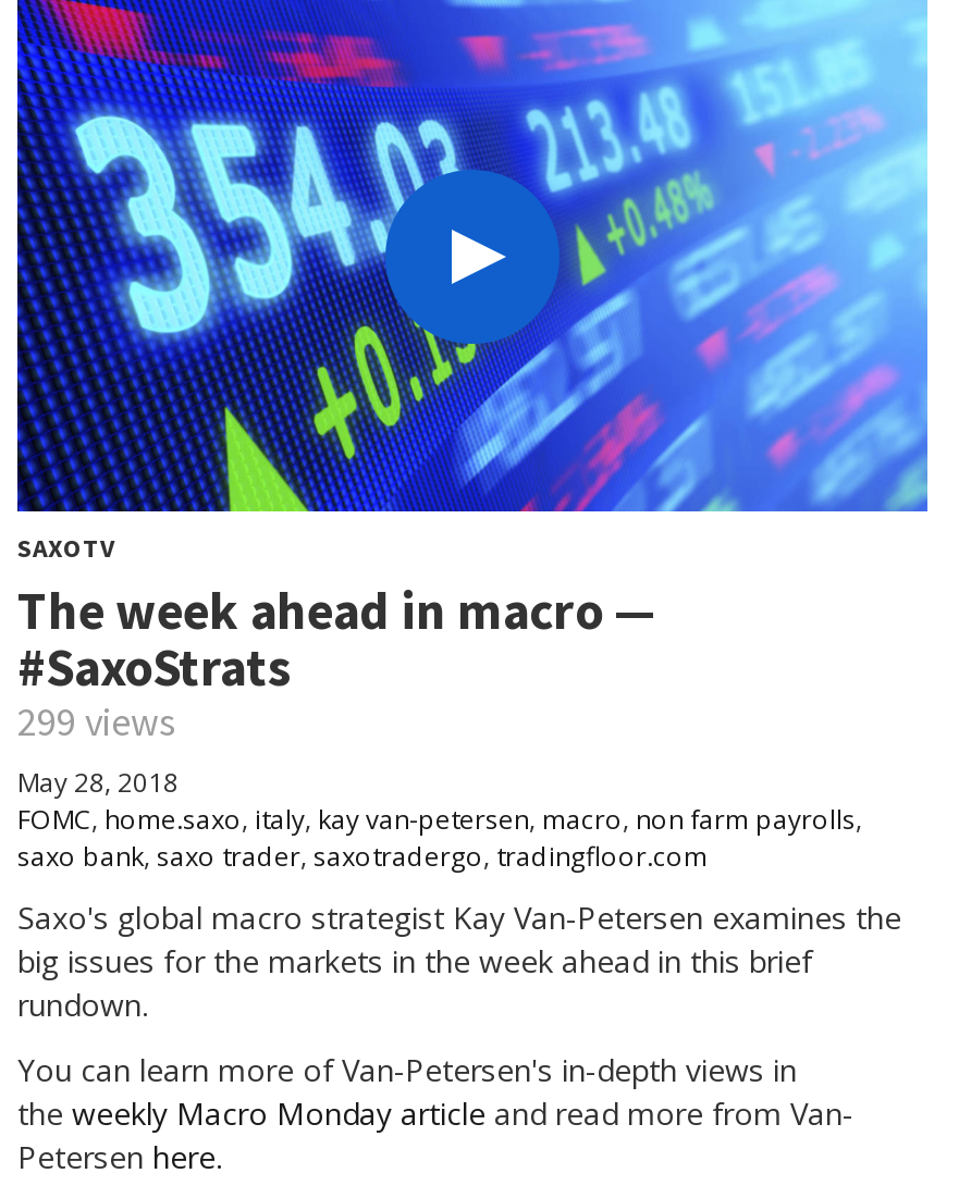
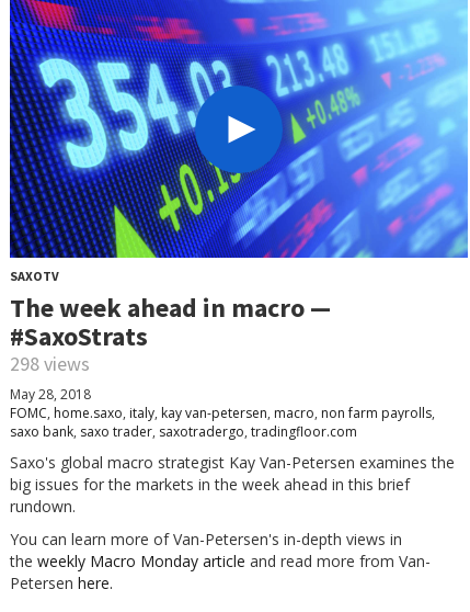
- 299 views
+ 298 views
